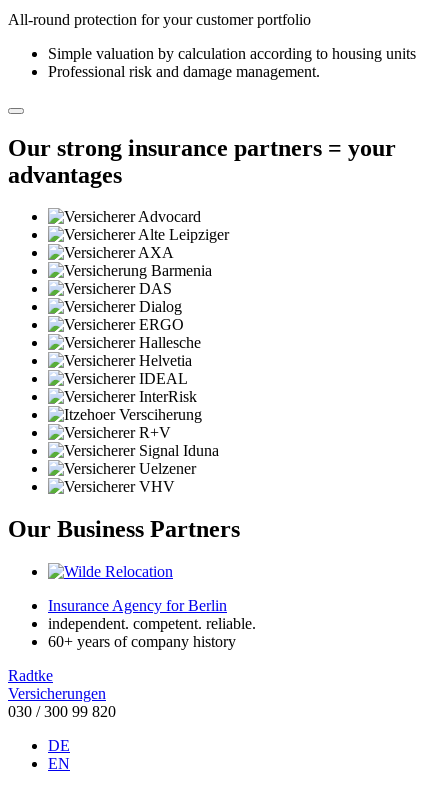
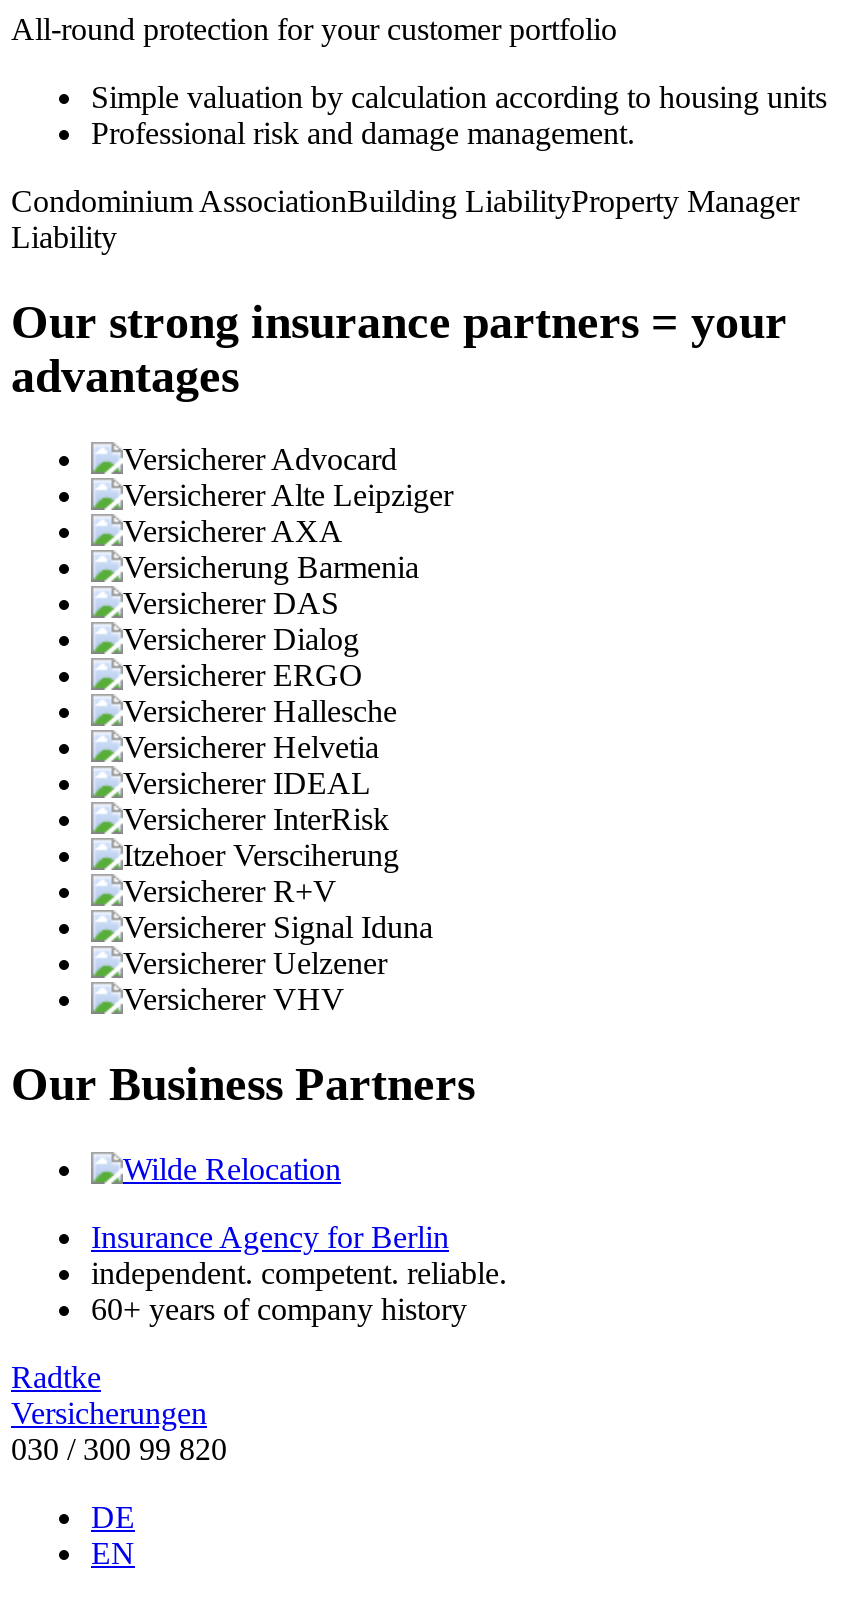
+ Condominium AssociationBuilding LiabilityProperty Manager
+ Liability
